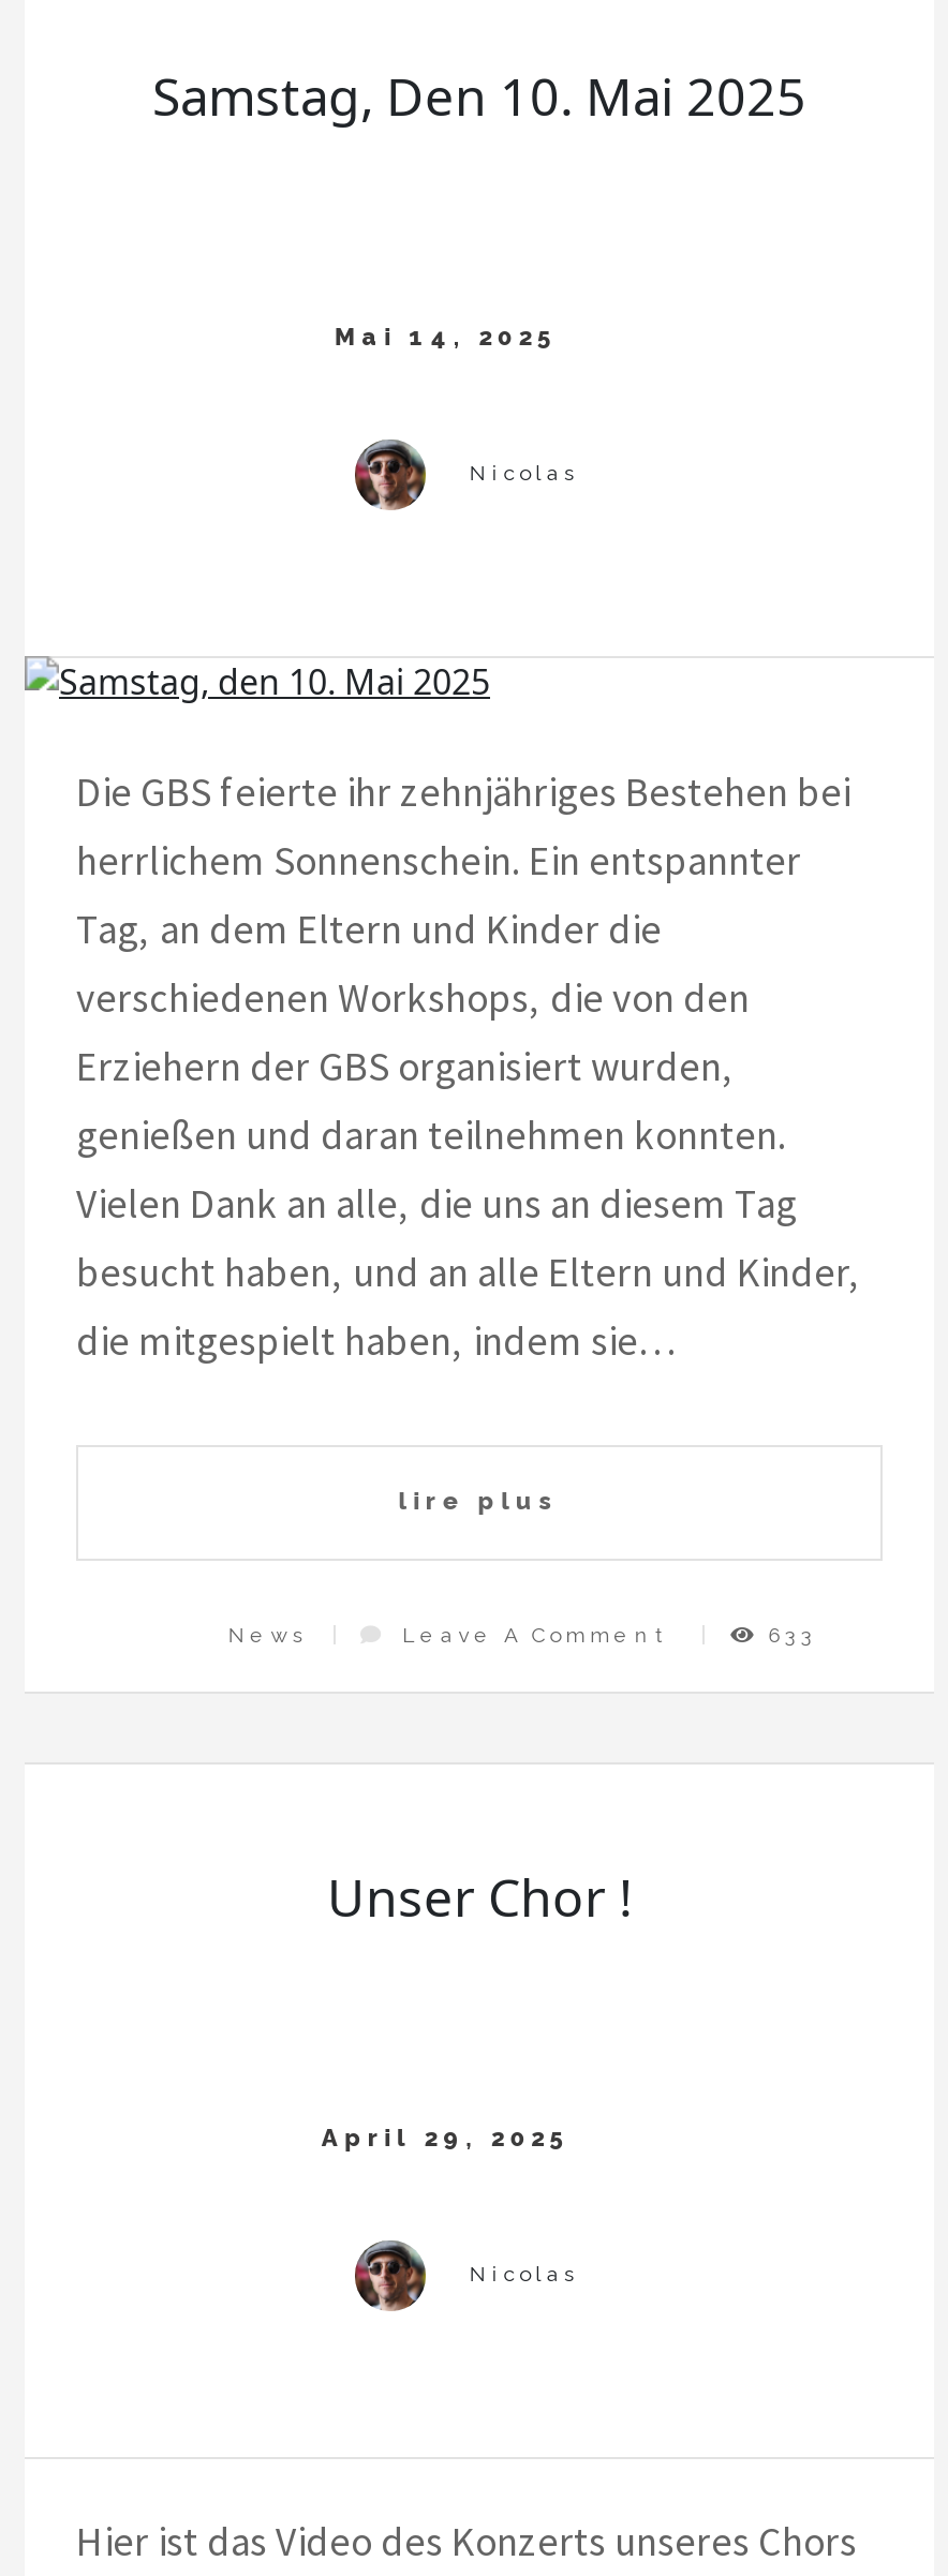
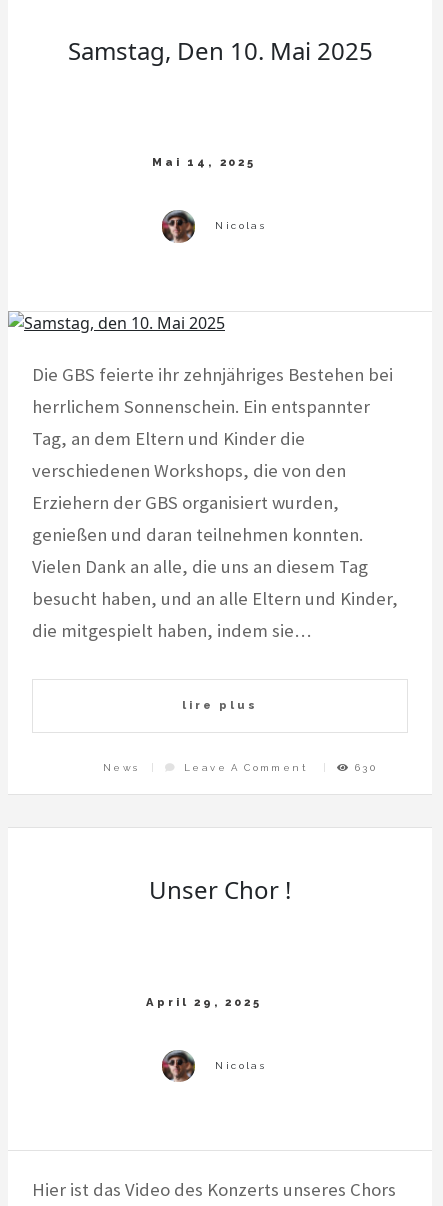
- 633
+ 630
